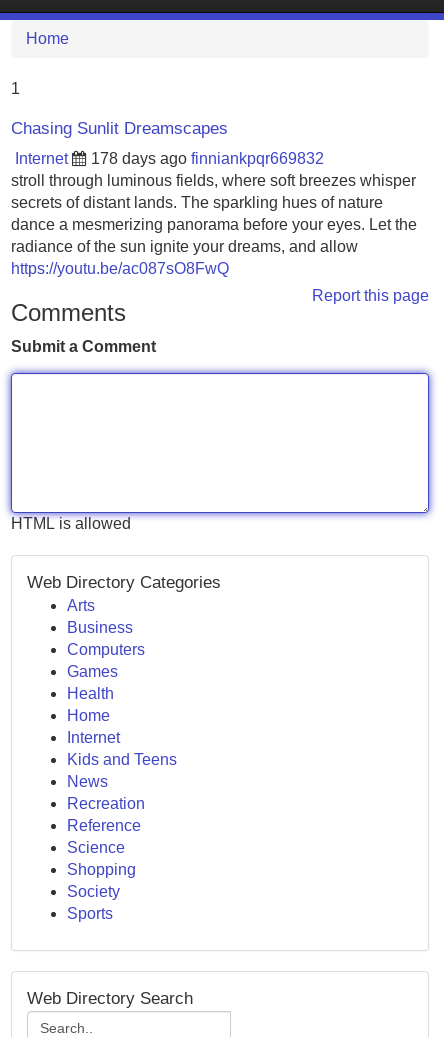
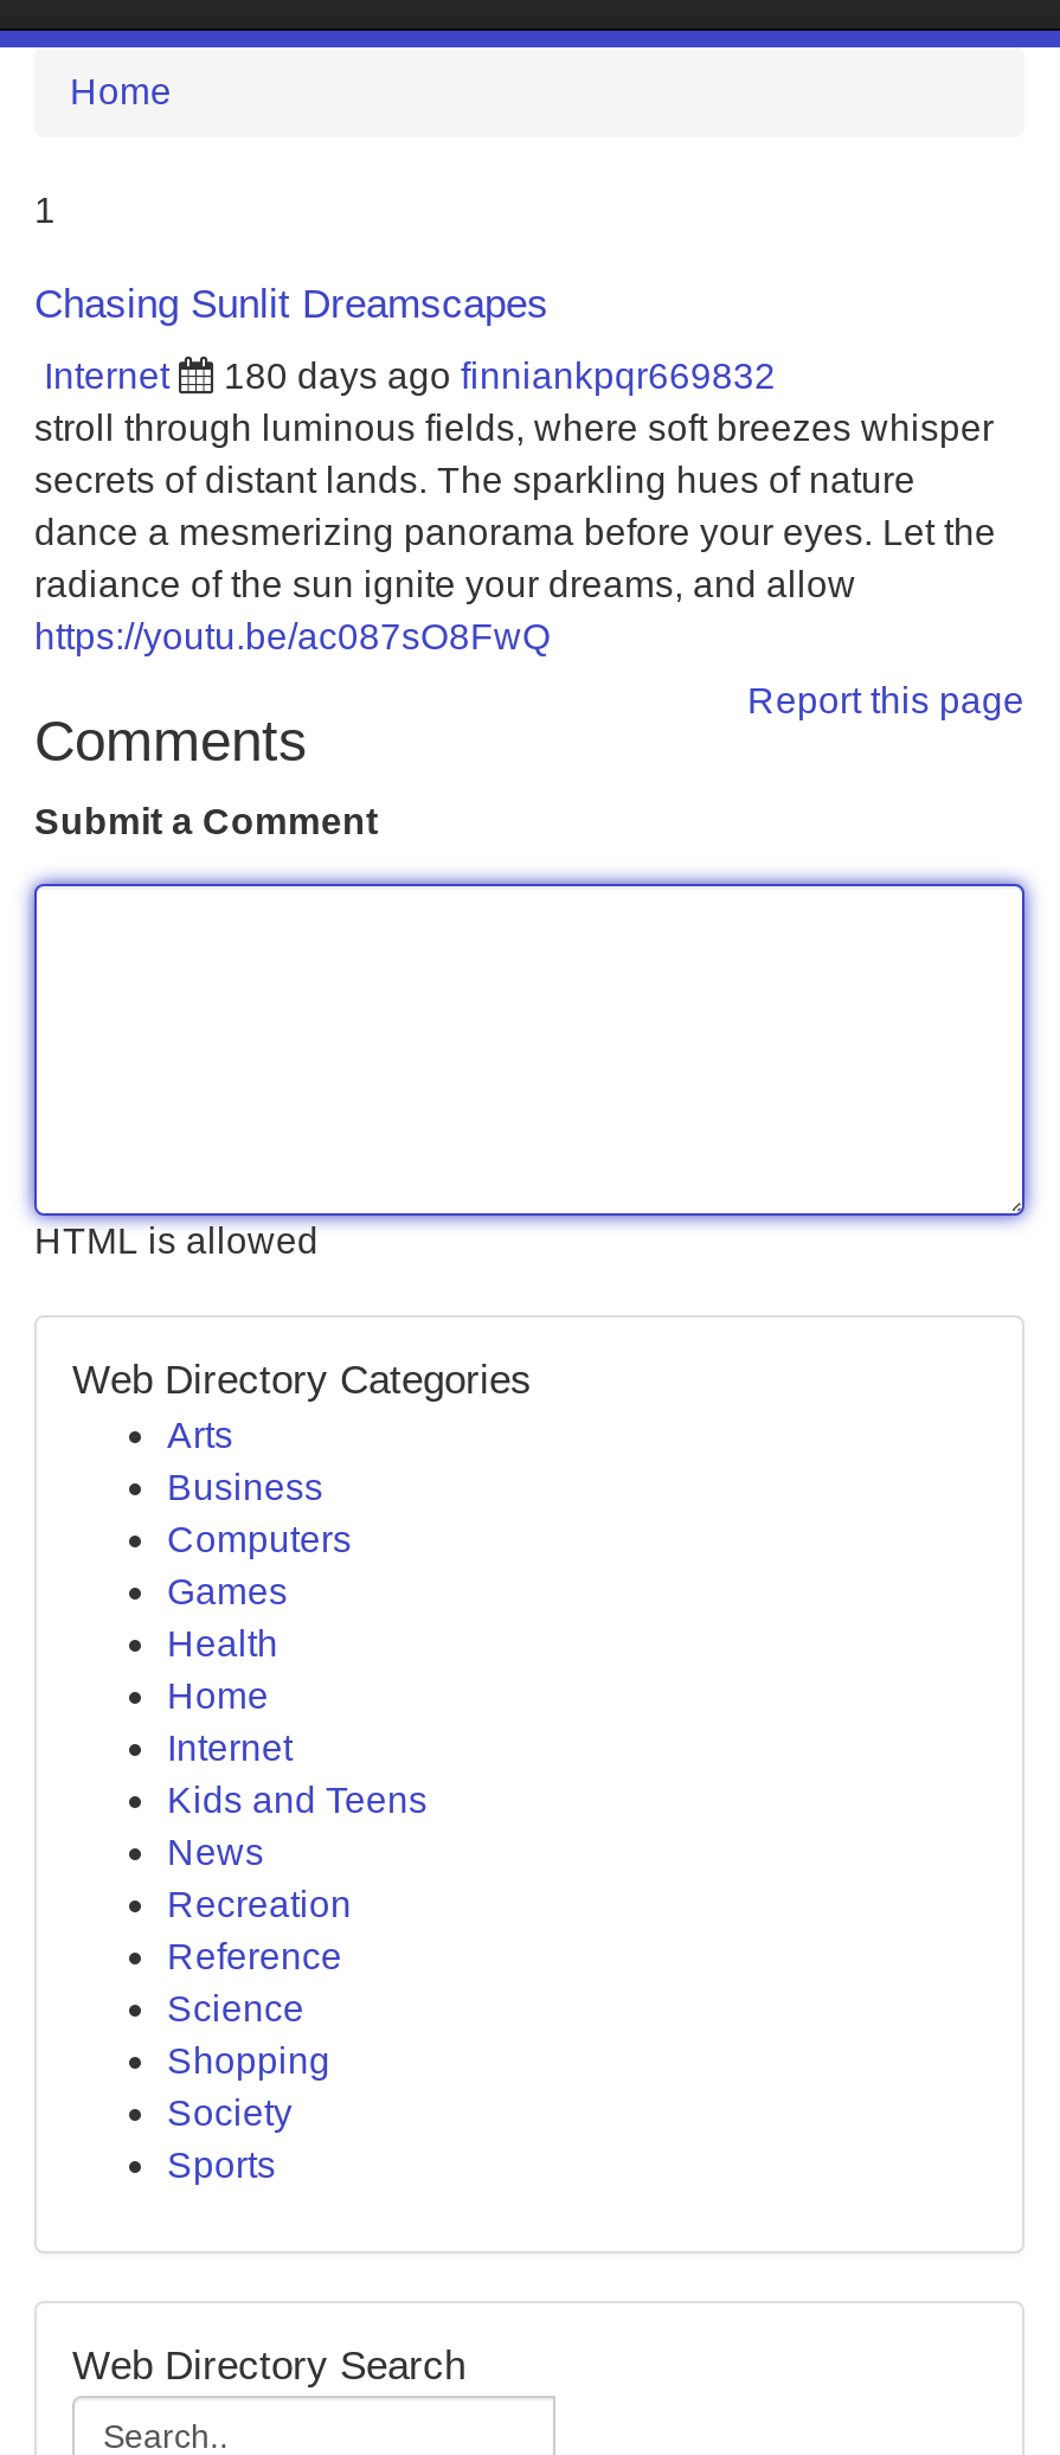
- 178 days ago finniankpqr669832
+ 180 days ago finniankpqr669832
